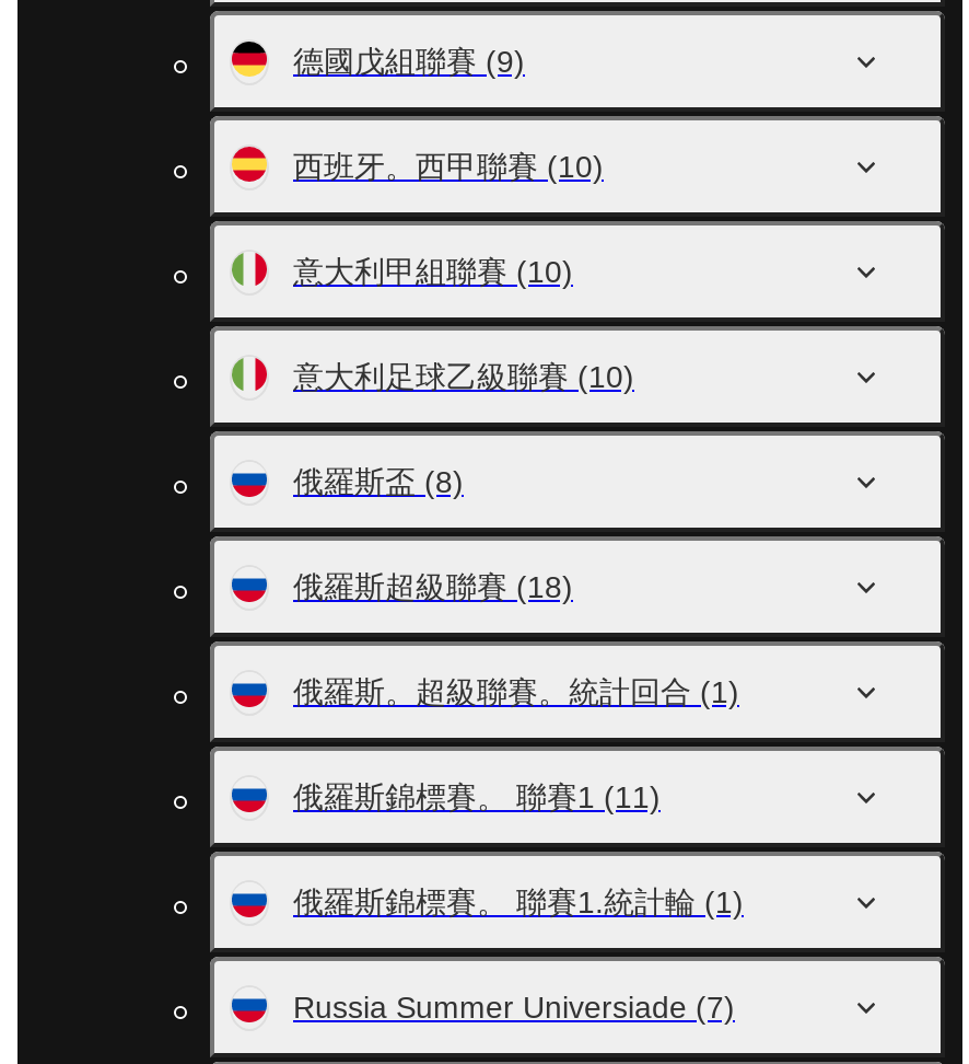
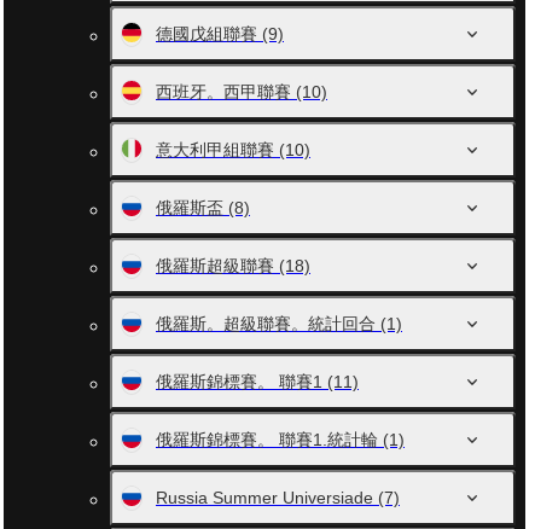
- 意大利足球乙級聯賽(10)
